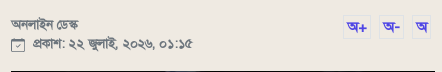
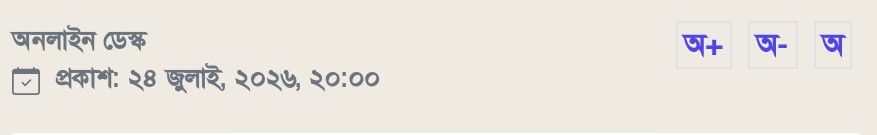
- প্রকাশ: ২২ জুলাই, ২০২৬, ০১:১৫
+ প্রকাশ: ২৪ জুলাই, ২০২৬, ২০:০০
